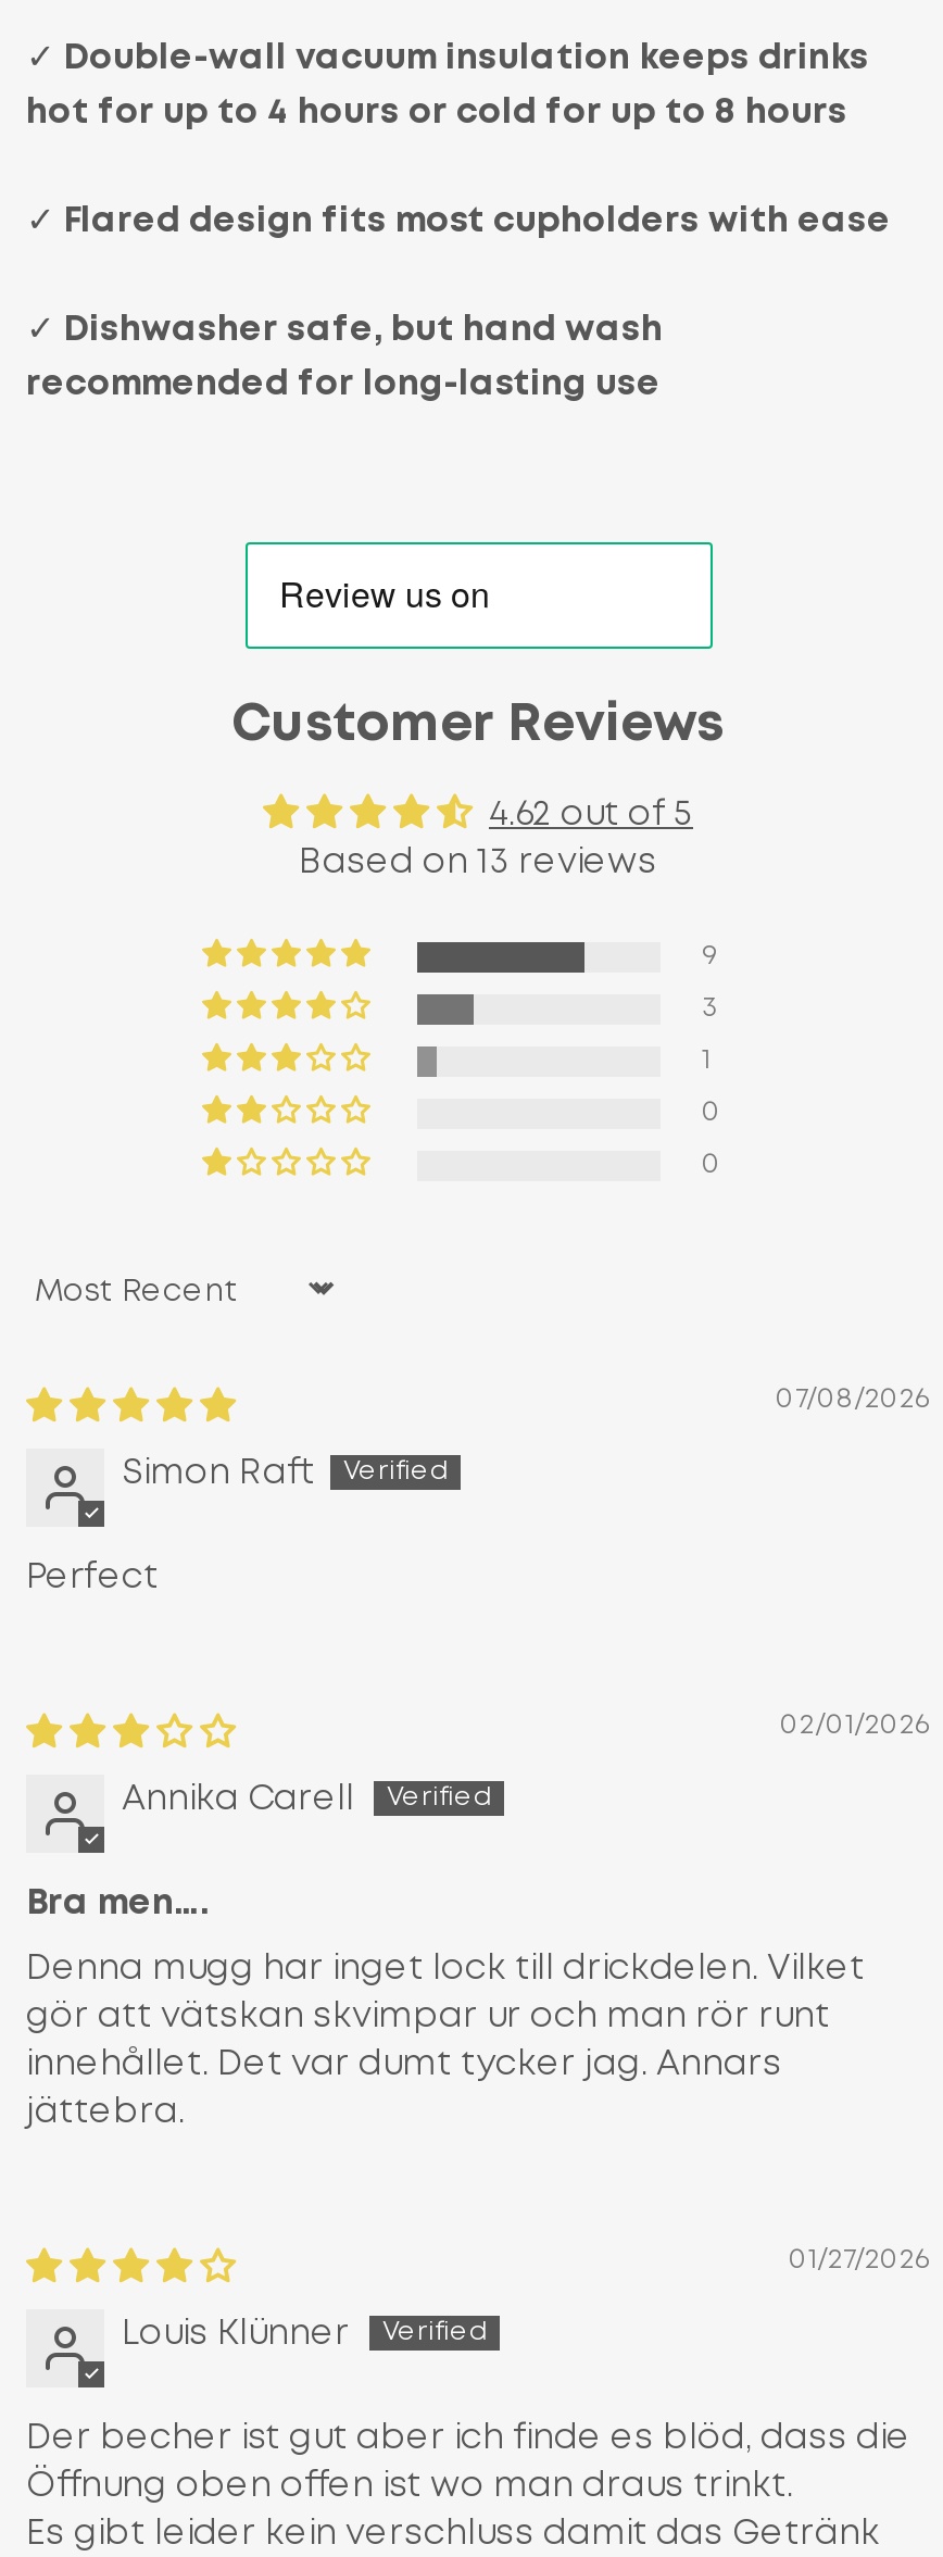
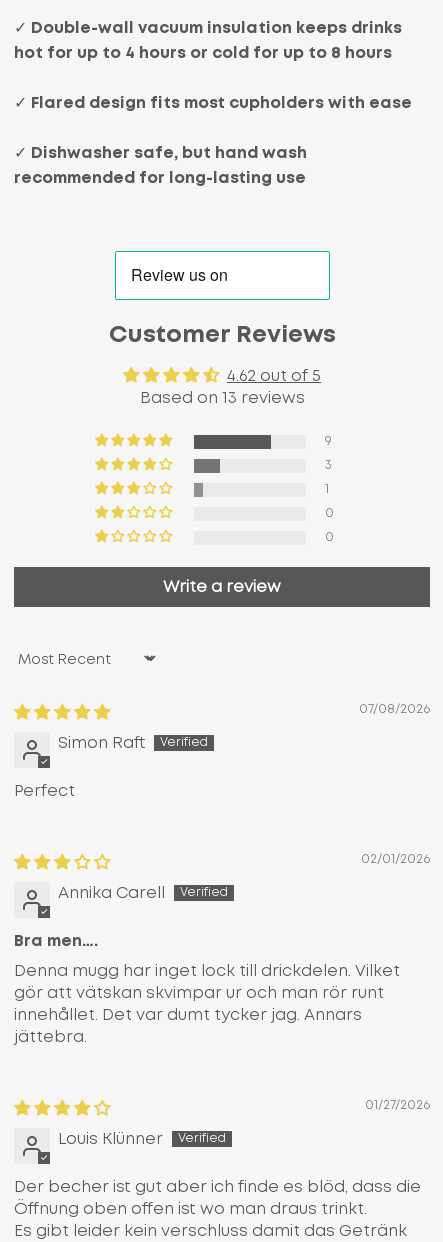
+ Write a review
